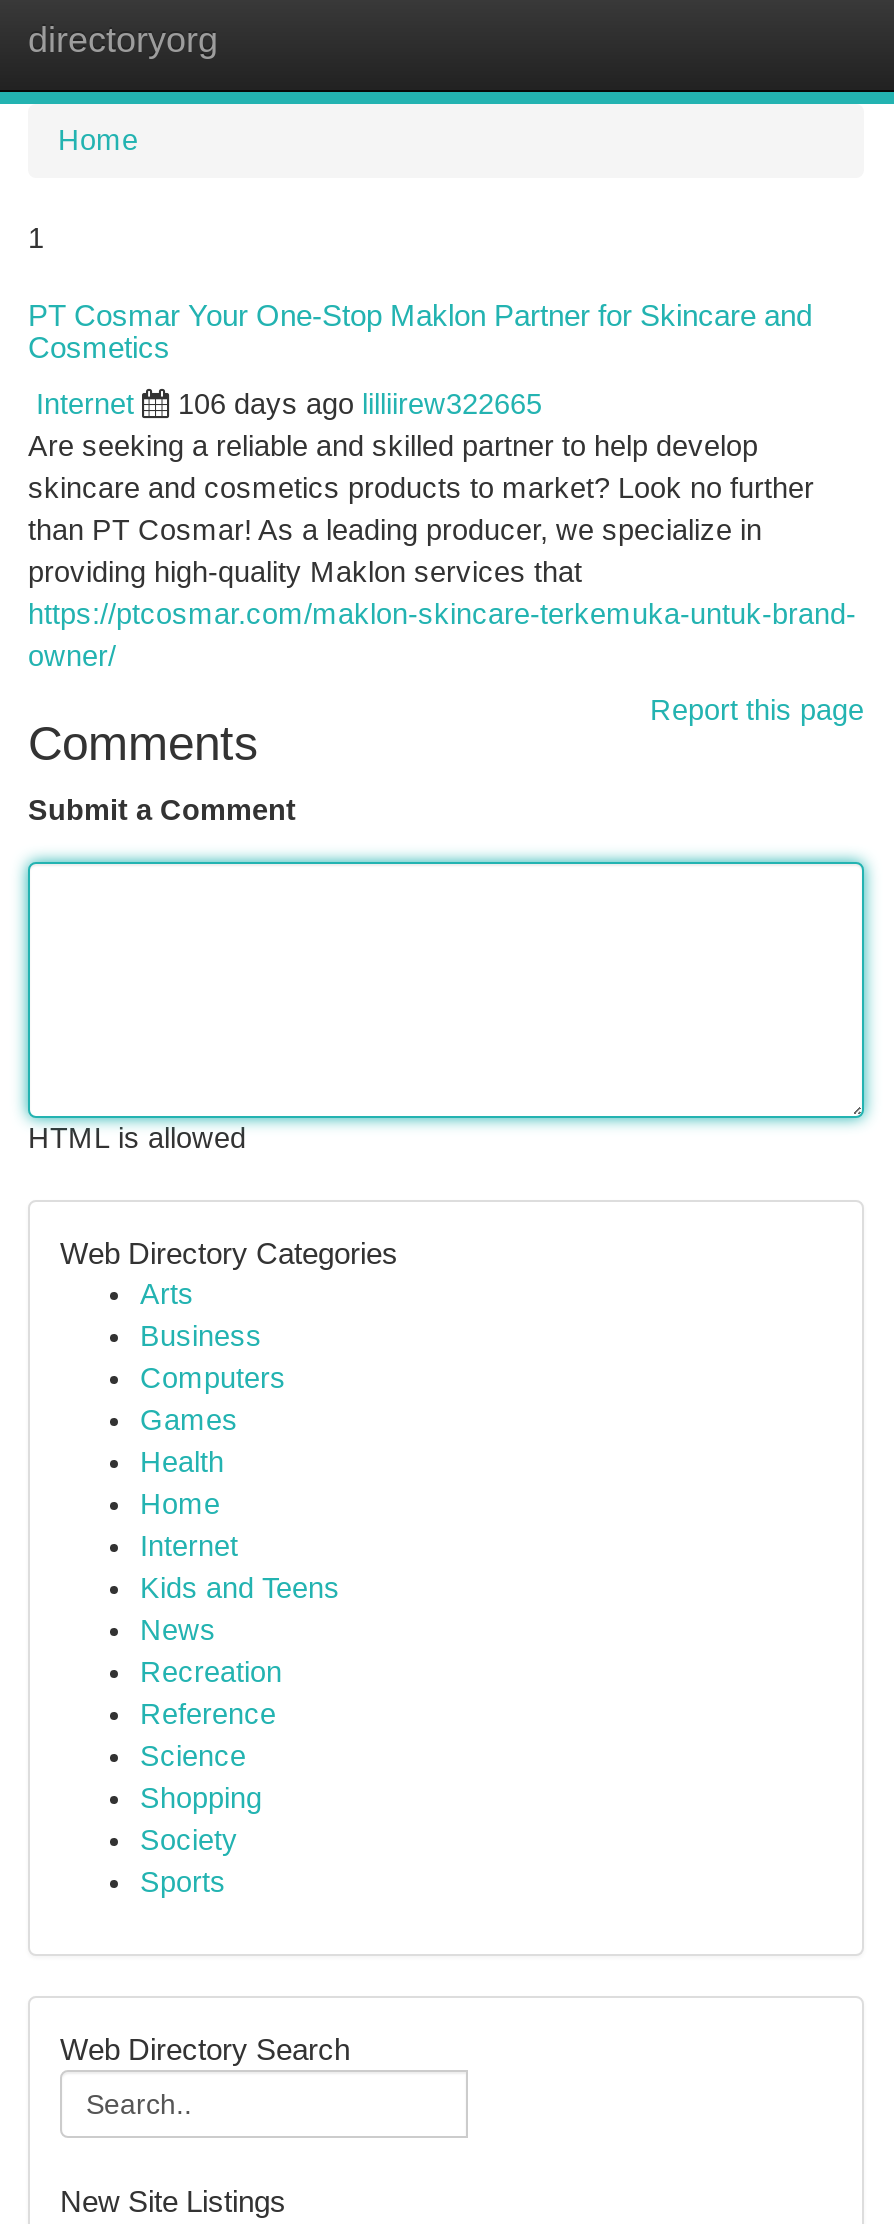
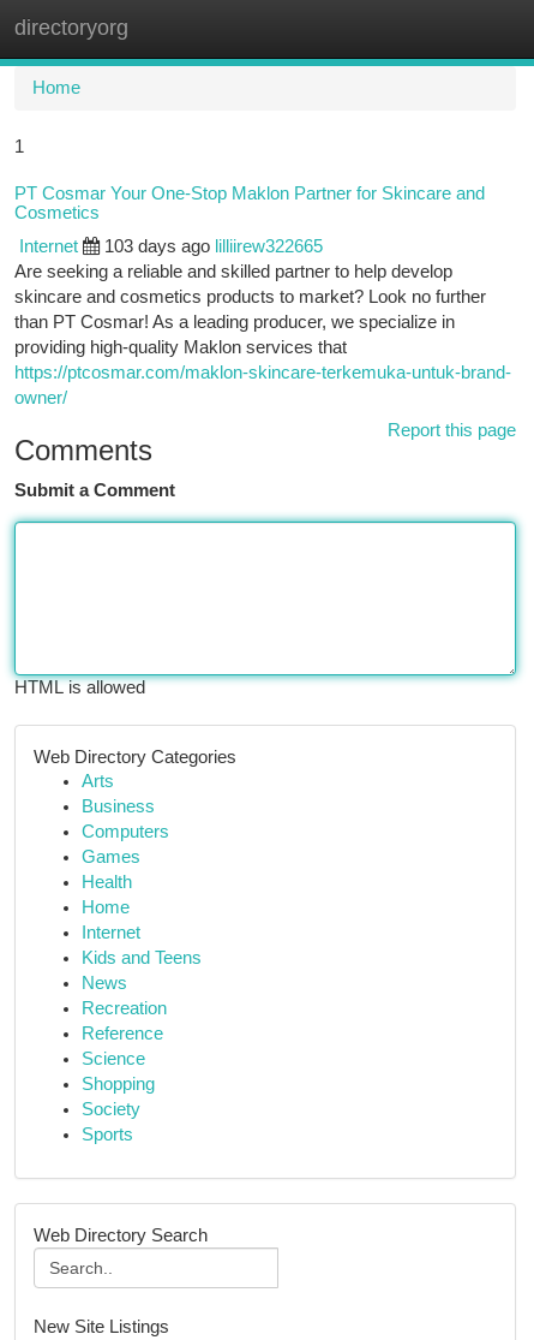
- 106 days ago lilliirew322665
+ 103 days ago lilliirew322665
